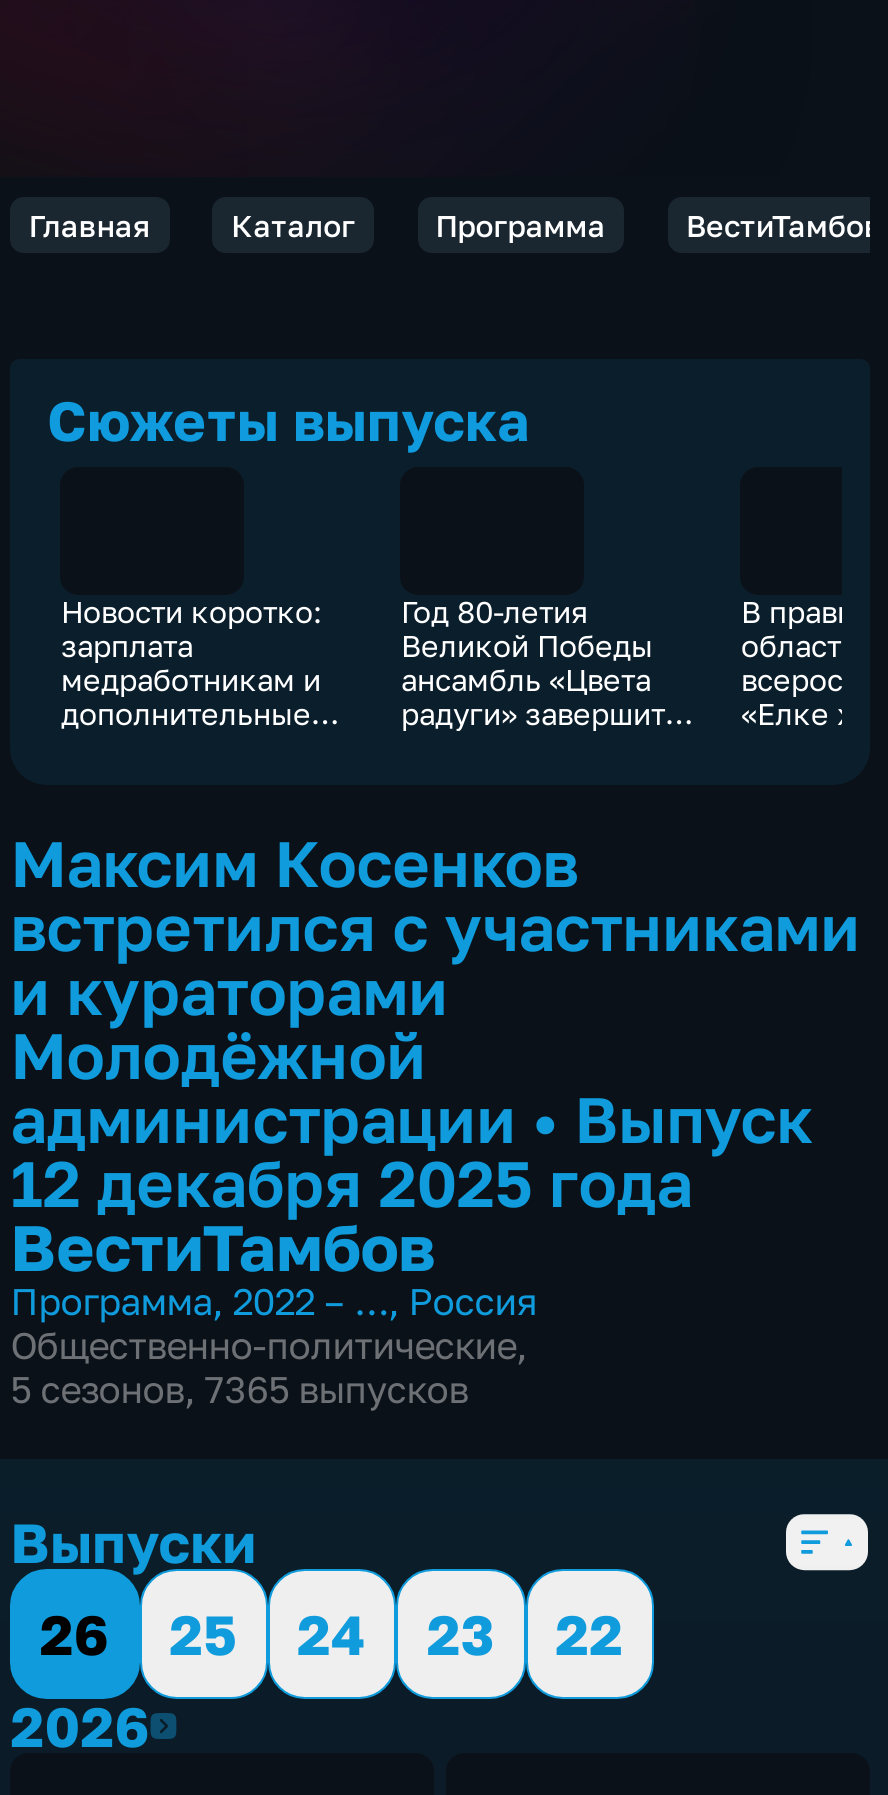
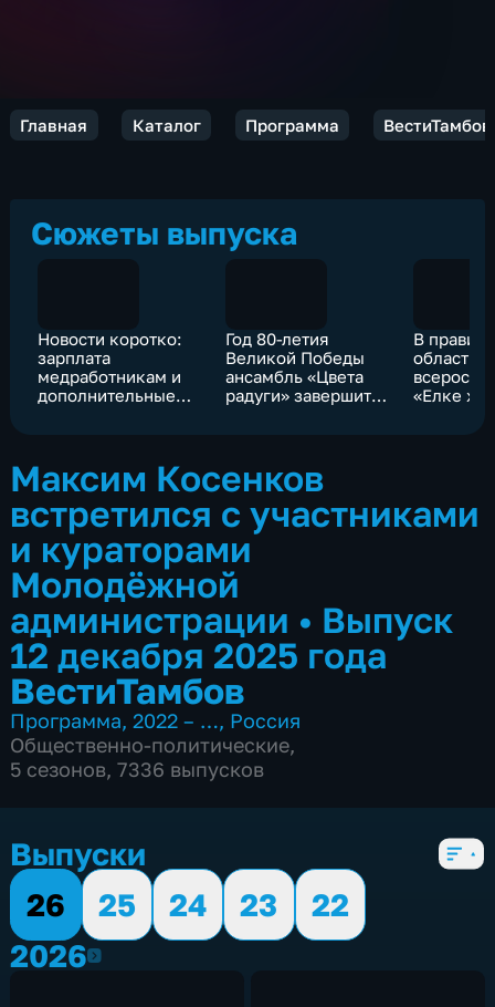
- 5 сезонов, 7365 выпусков
+ 5 сезонов, 7336 выпусков
